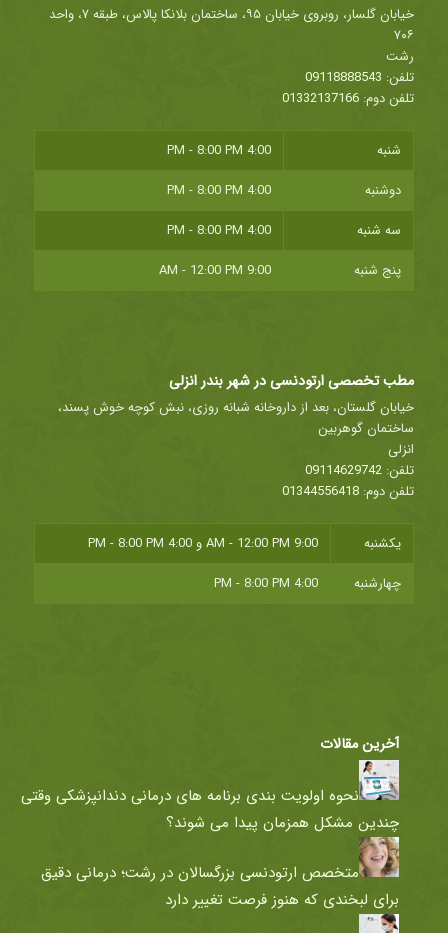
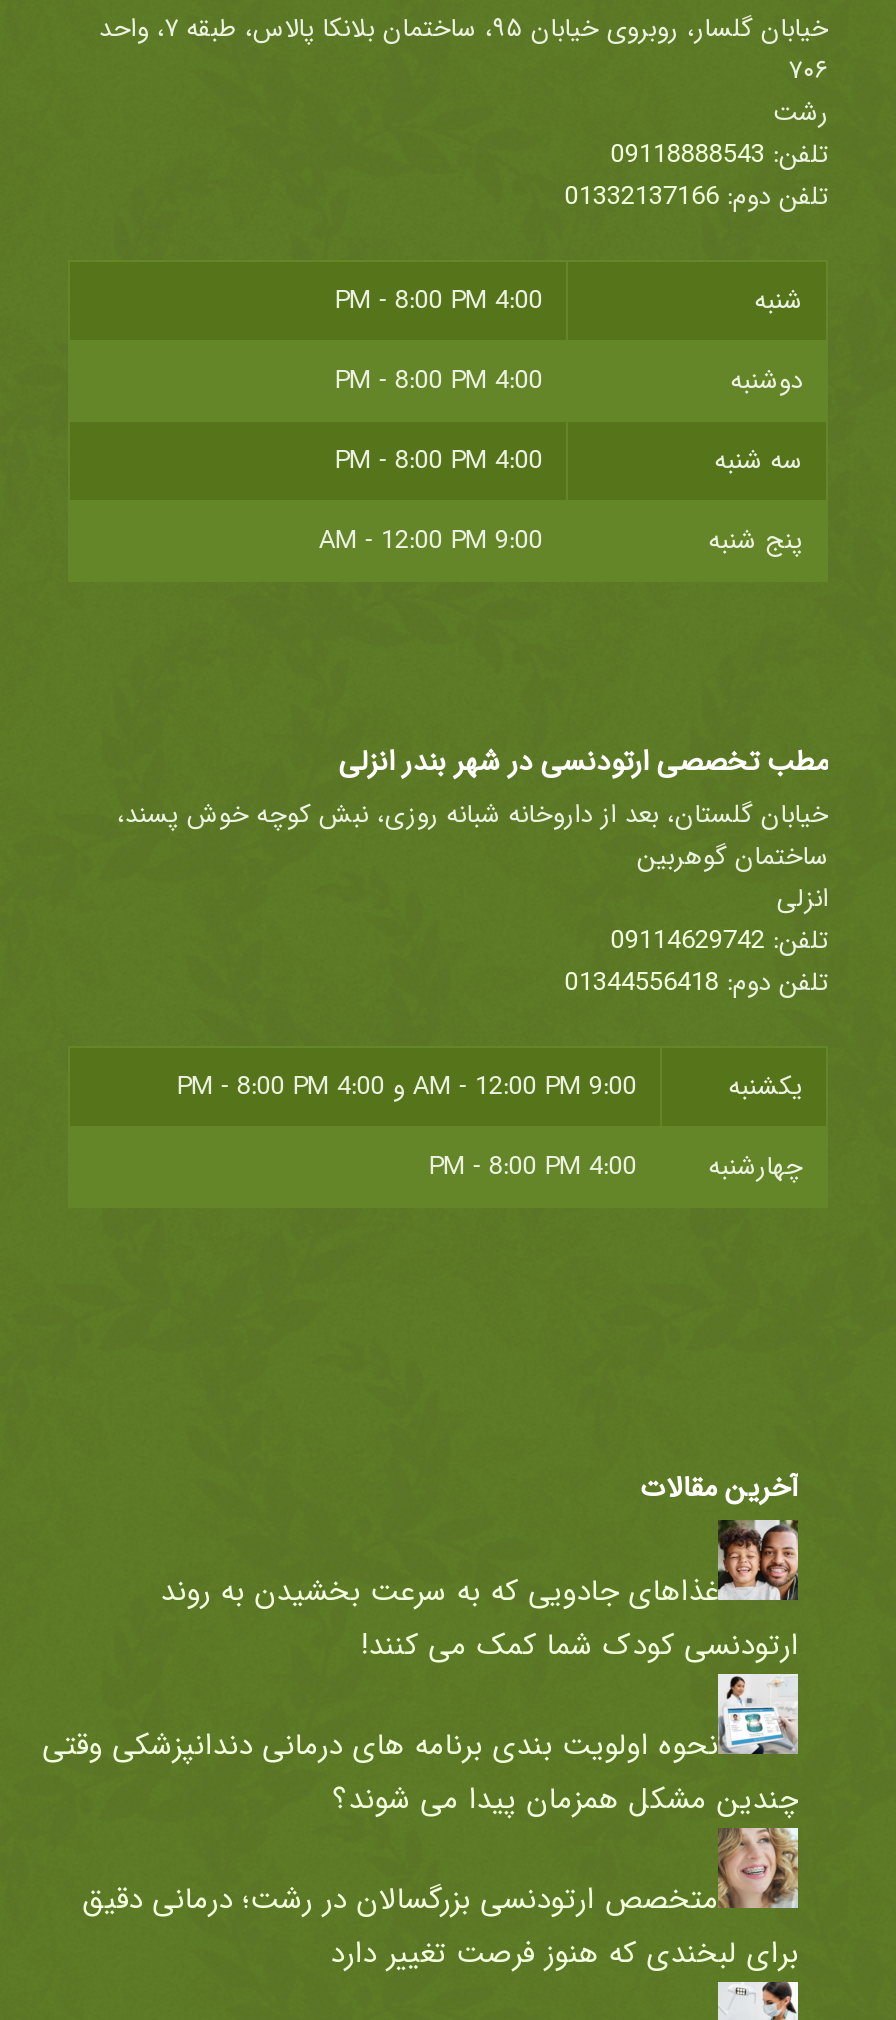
+ [image]
+ غذاهای جادویی که به سرعت بخشیدن به روند
+ ارتودنسی کودک شما کمک می کنند!
